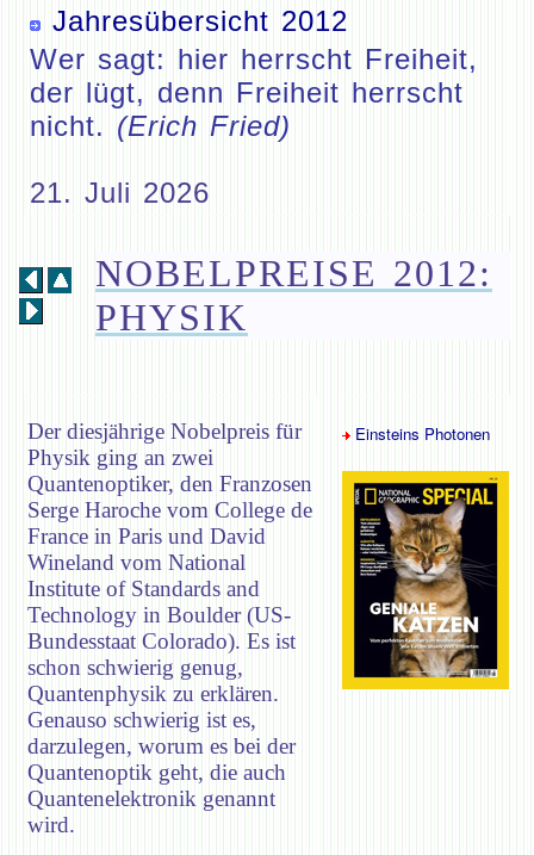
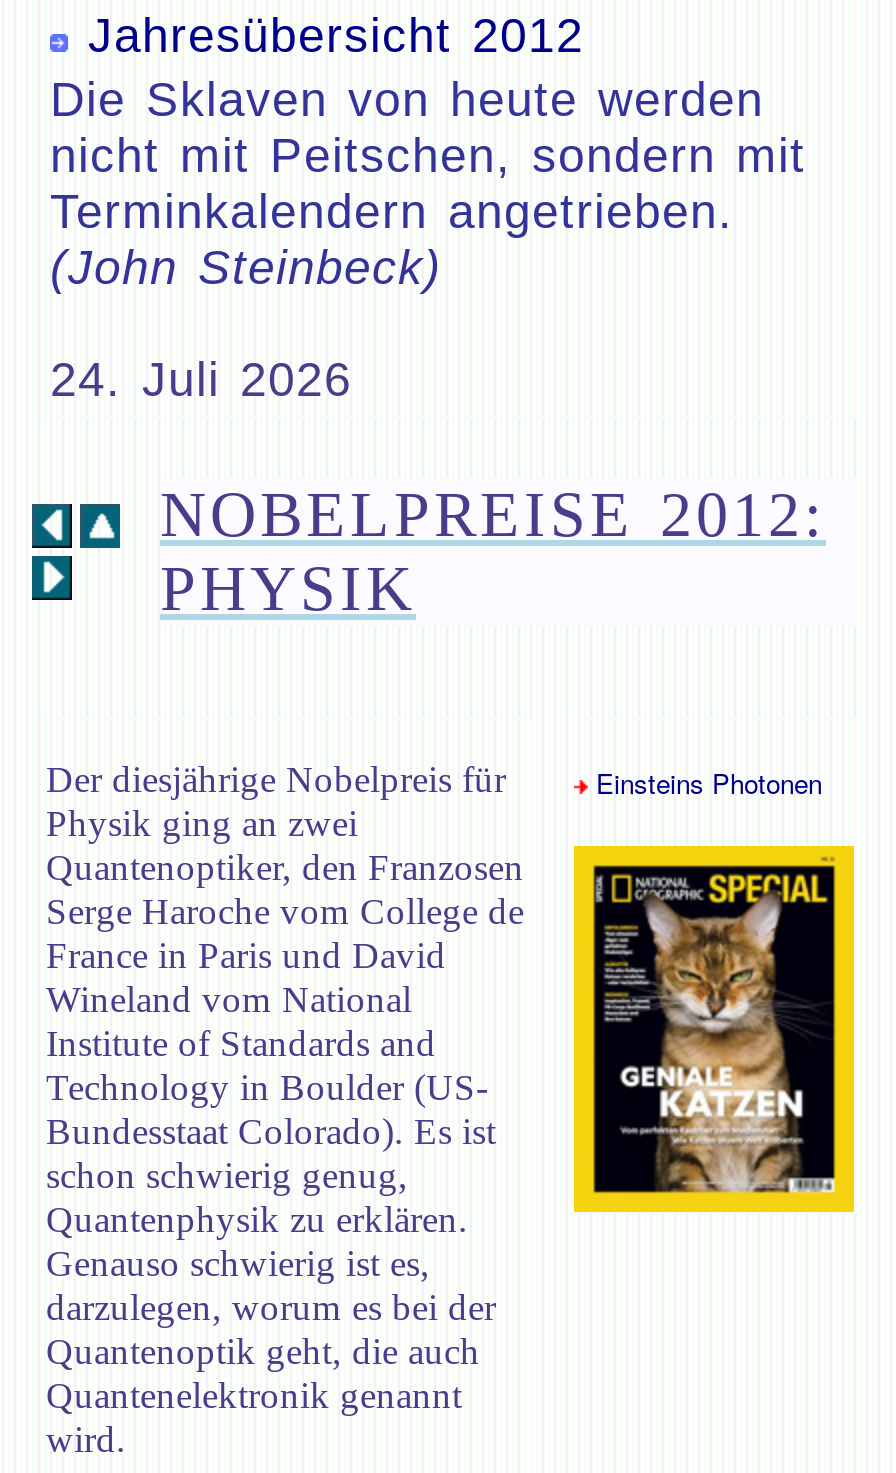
- Wer sagt: hier herrscht Freiheit,
- der lügt, denn Freiheit herrscht
- nicht. (Erich Fried)
+ Die Sklaven von heute werden
+ nicht mit Peitschen, sondern mit
+ Terminkalendern angetrieben.
+ (John Steinbeck)

- 21. Juli 2026
+ 24. Juli 2026
